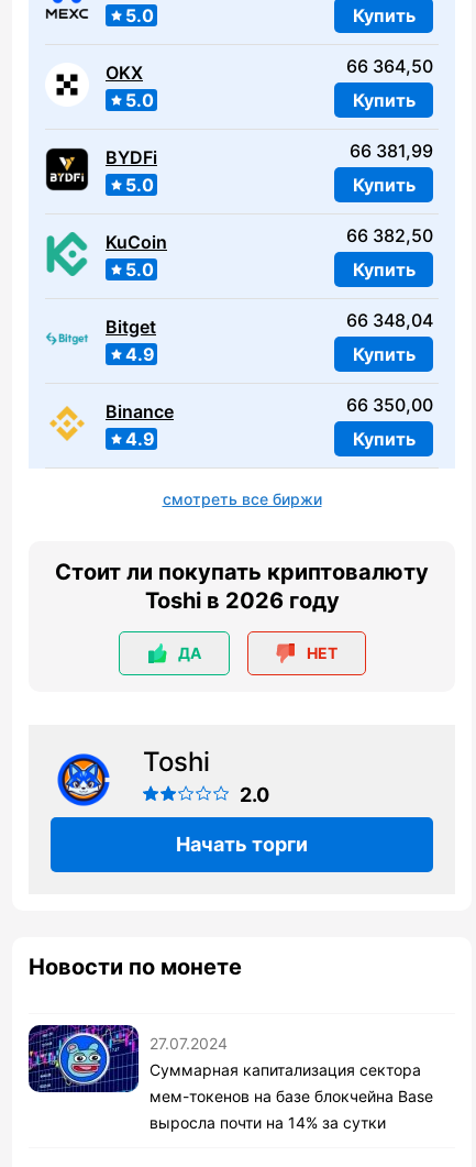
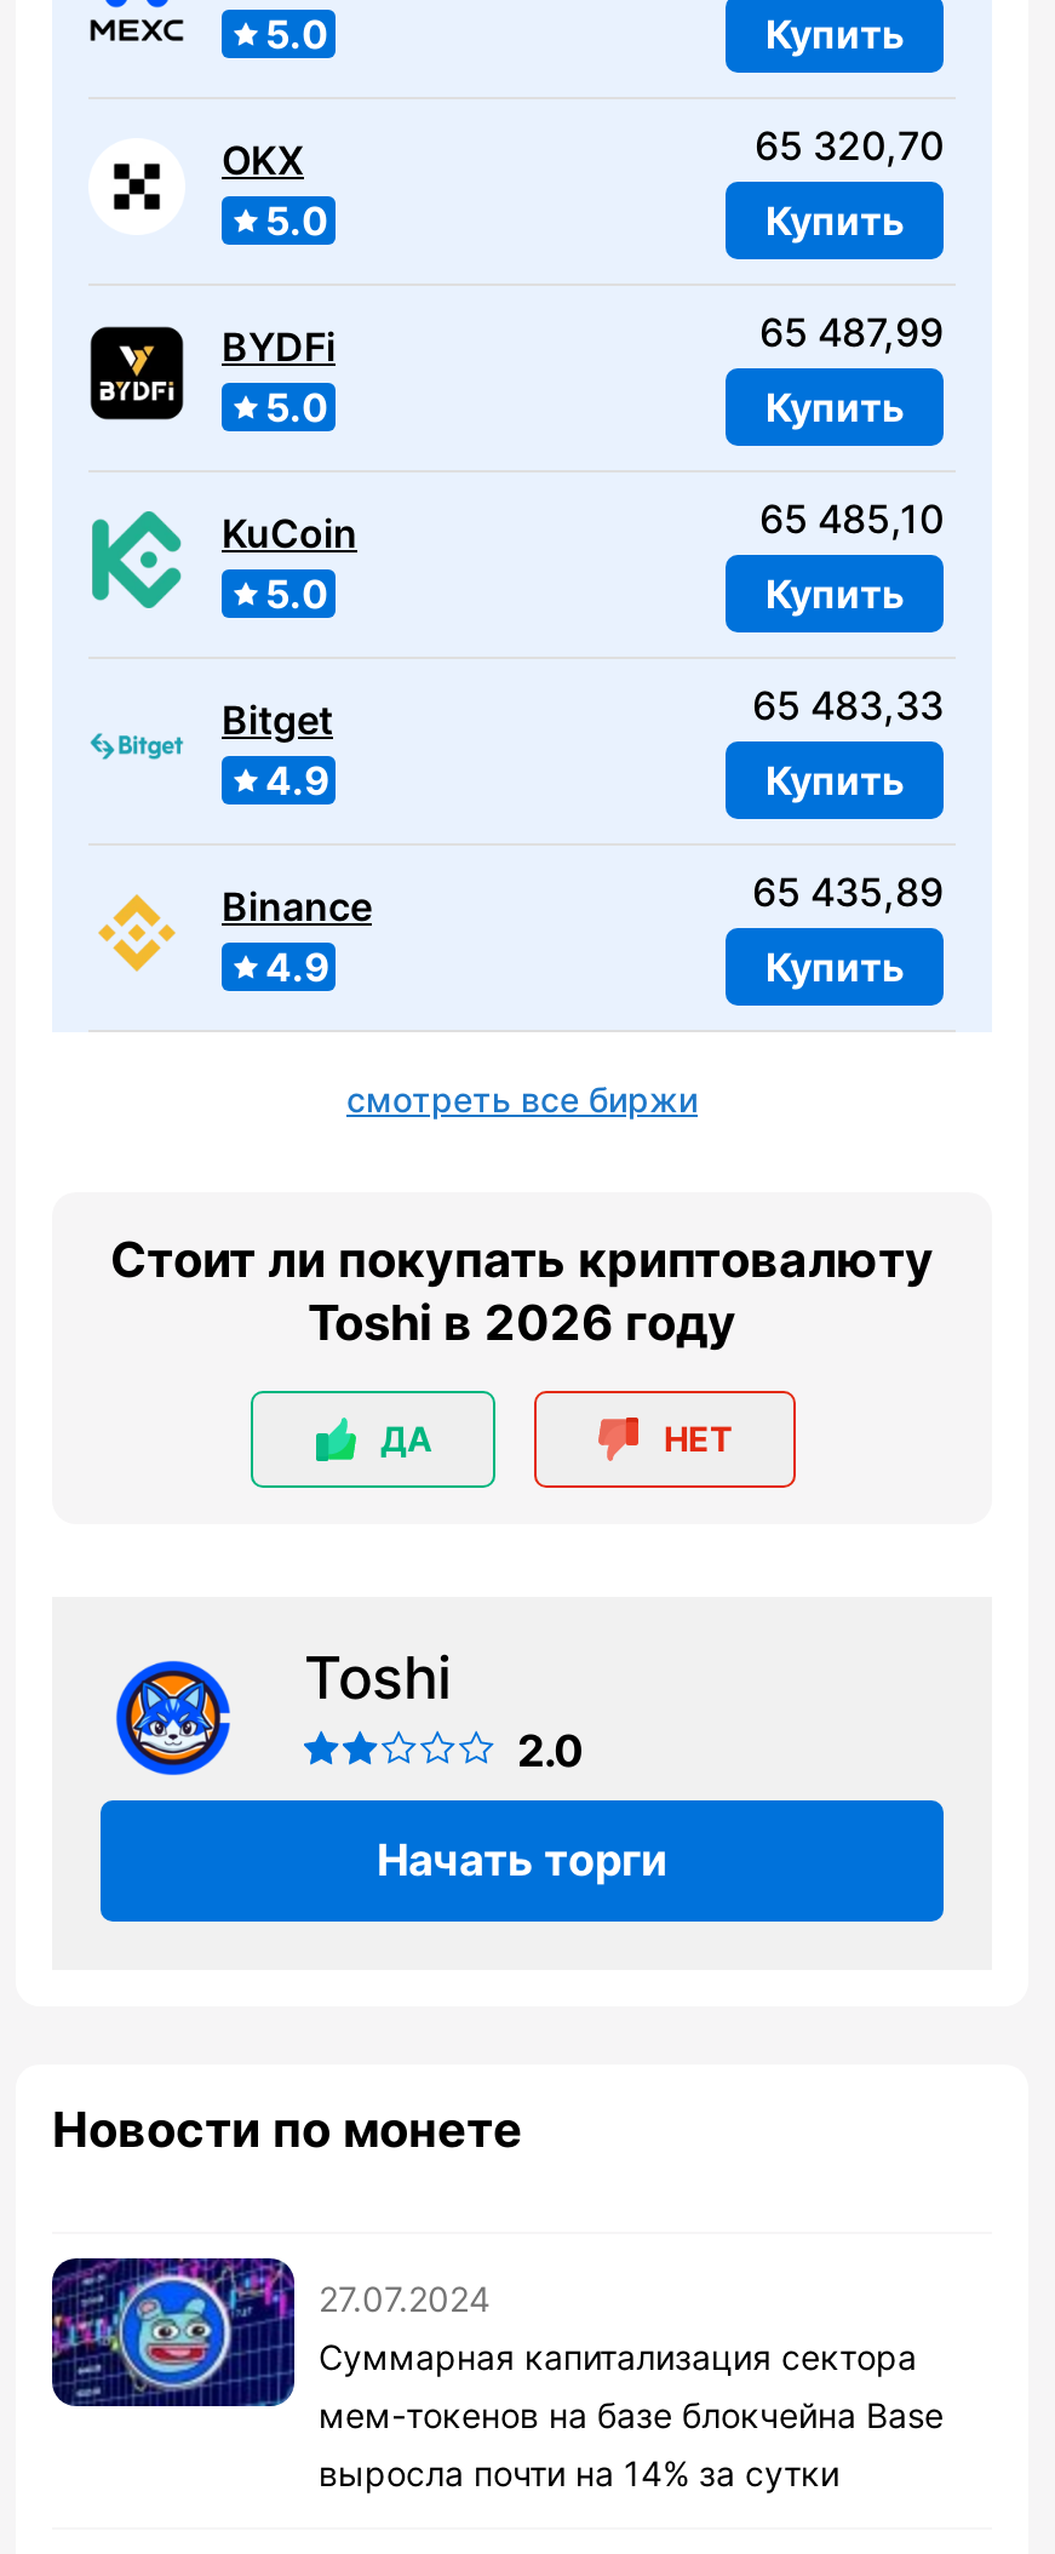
- 66 364,50
+ 65 320,70

- 66 381,99
+ 65 487,99

- 66 382,50
+ 65 485,10

- 66 348,04
+ 65 483,33

- 66 350,00
+ 65 435,89
